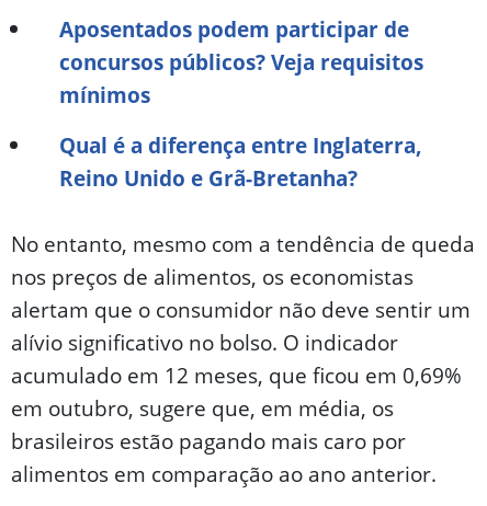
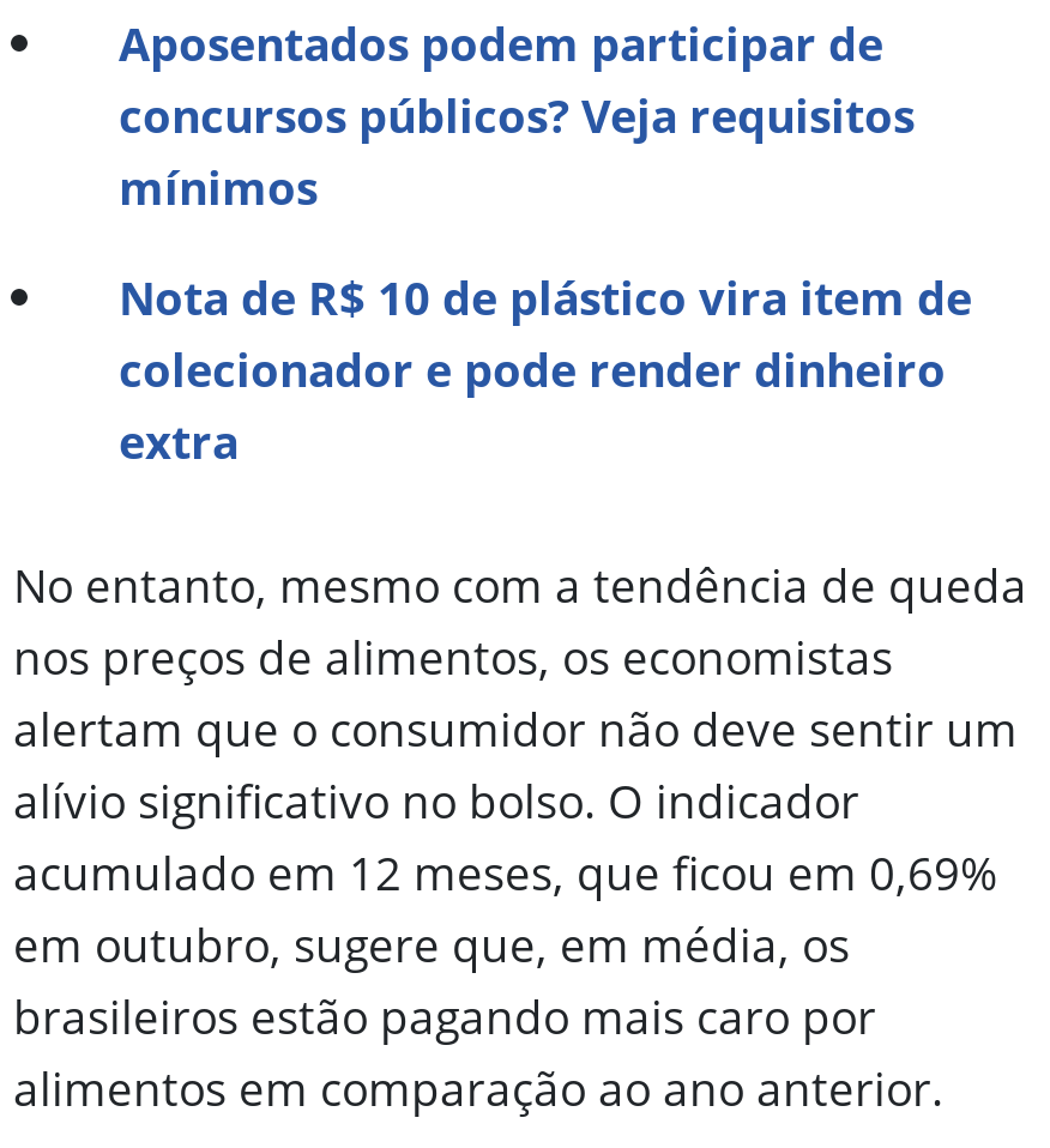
- Qual é a diferença entre Inglaterra,
- Reino Unido e Grã-Bretanha?
+ Nota de R$ 10 de plástico vira item de
+ colecionador e pode render dinheiro
+ extra
